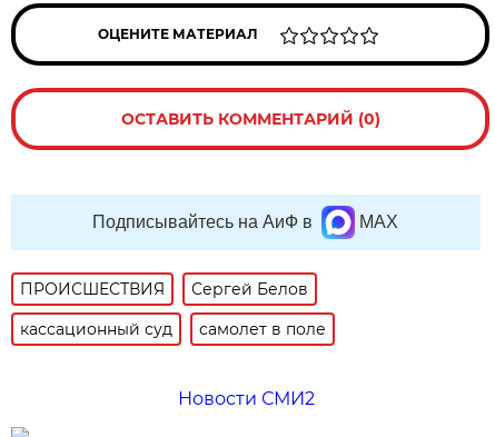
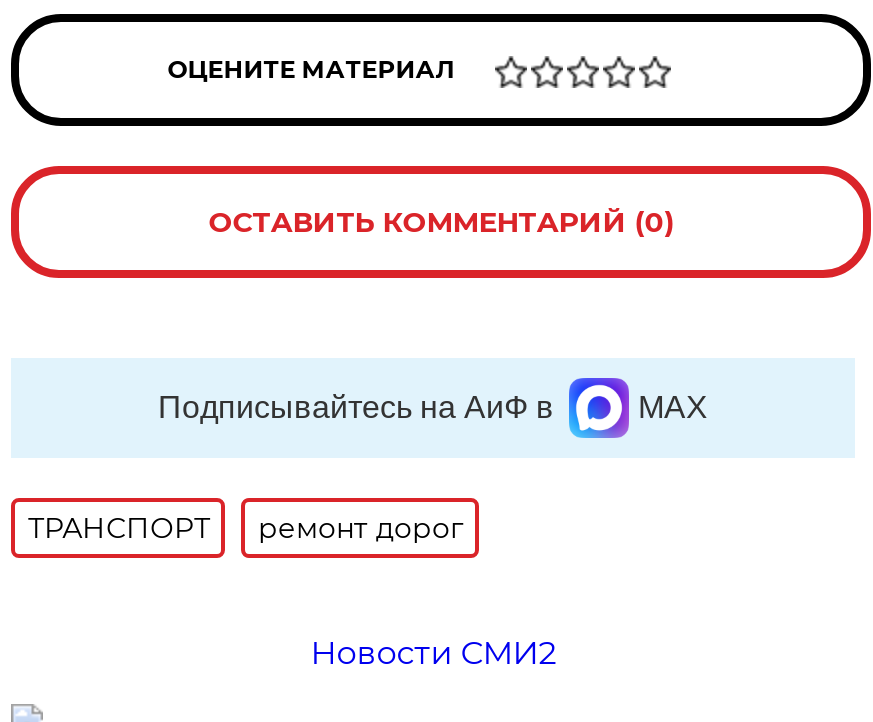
- ПРОИСШЕСТВИЯ
- Сергей Белов
- кассационный суд
- самолет в поле
+ ТРАНСПОРТ
+ ремонт дорог
